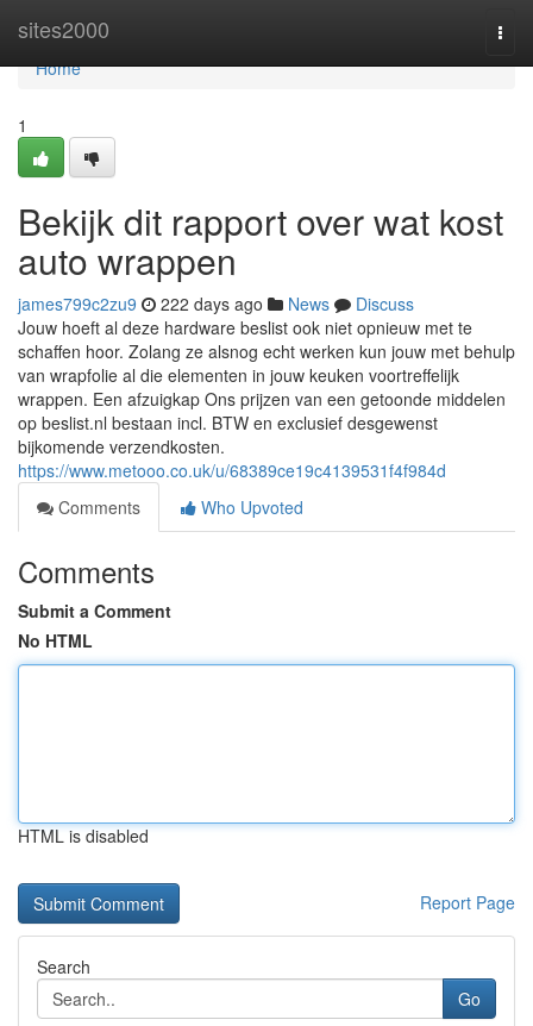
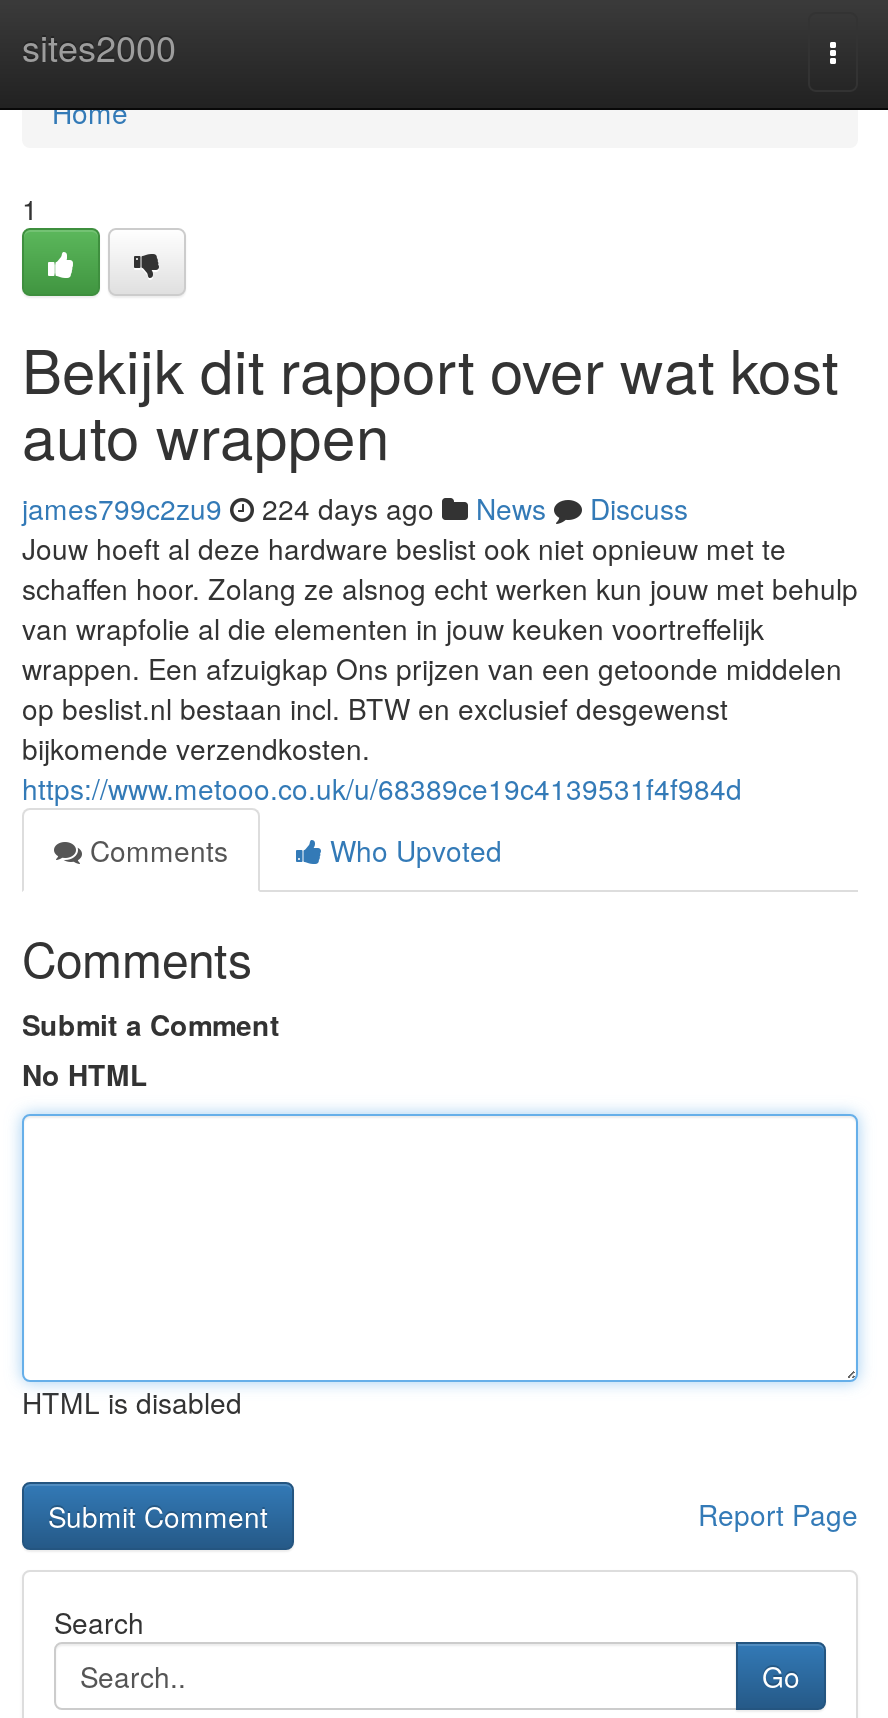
- james799c2zu9 222 days ago News Discuss
+ james799c2zu9 224 days ago News Discuss
